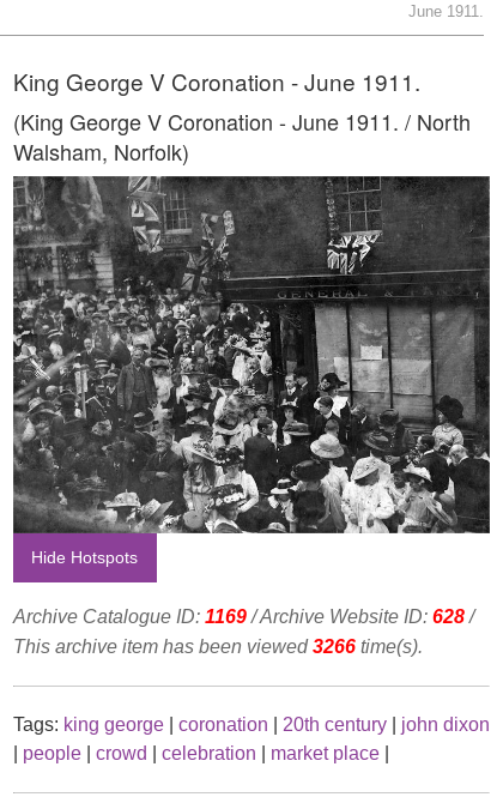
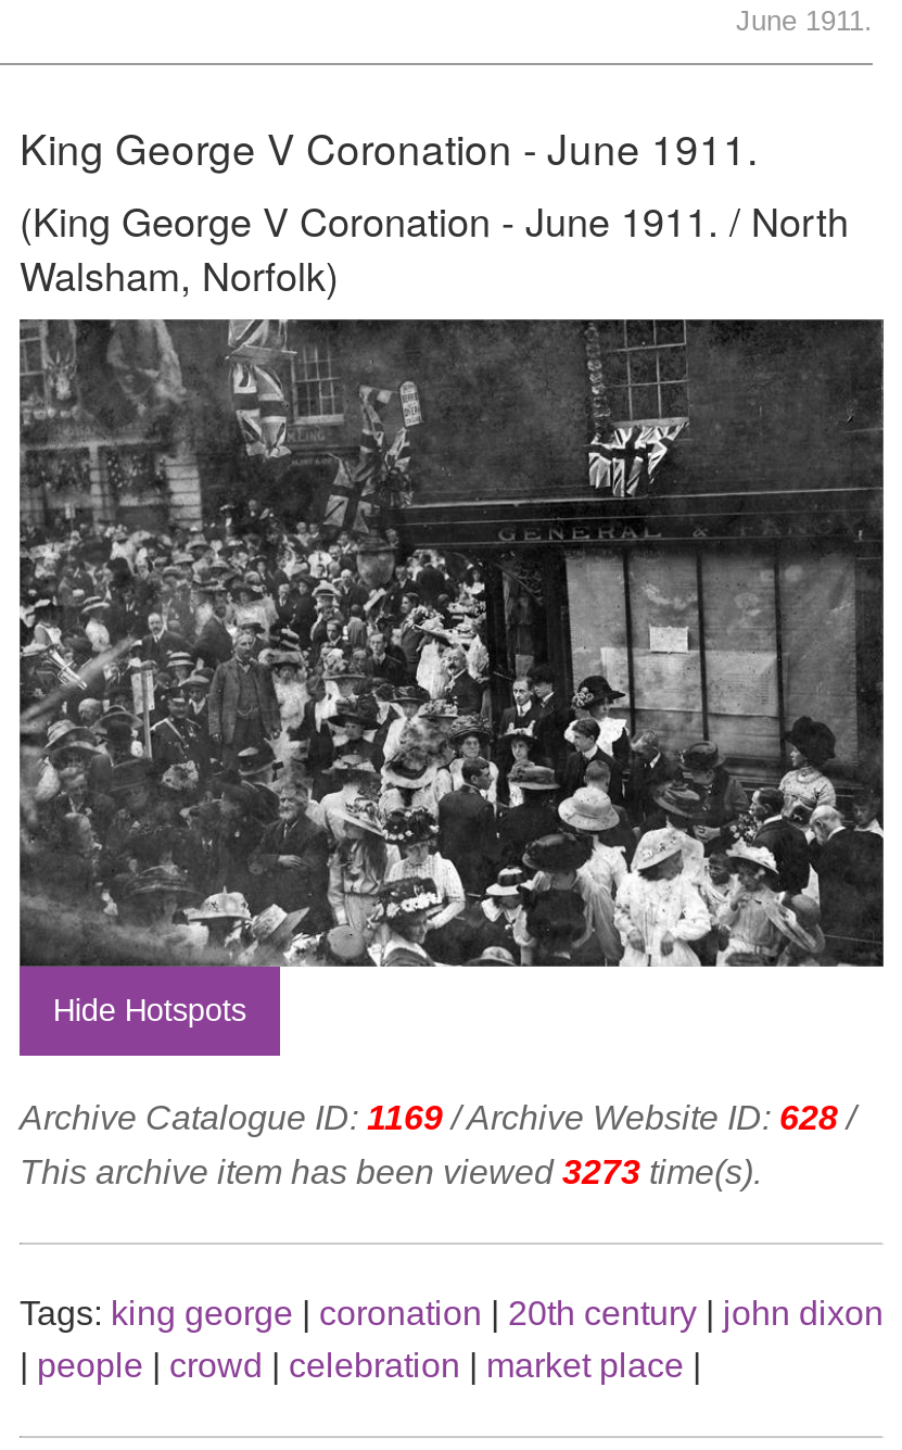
- This archive item has been viewed 3266 time(s).
+ This archive item has been viewed 3273 time(s).
